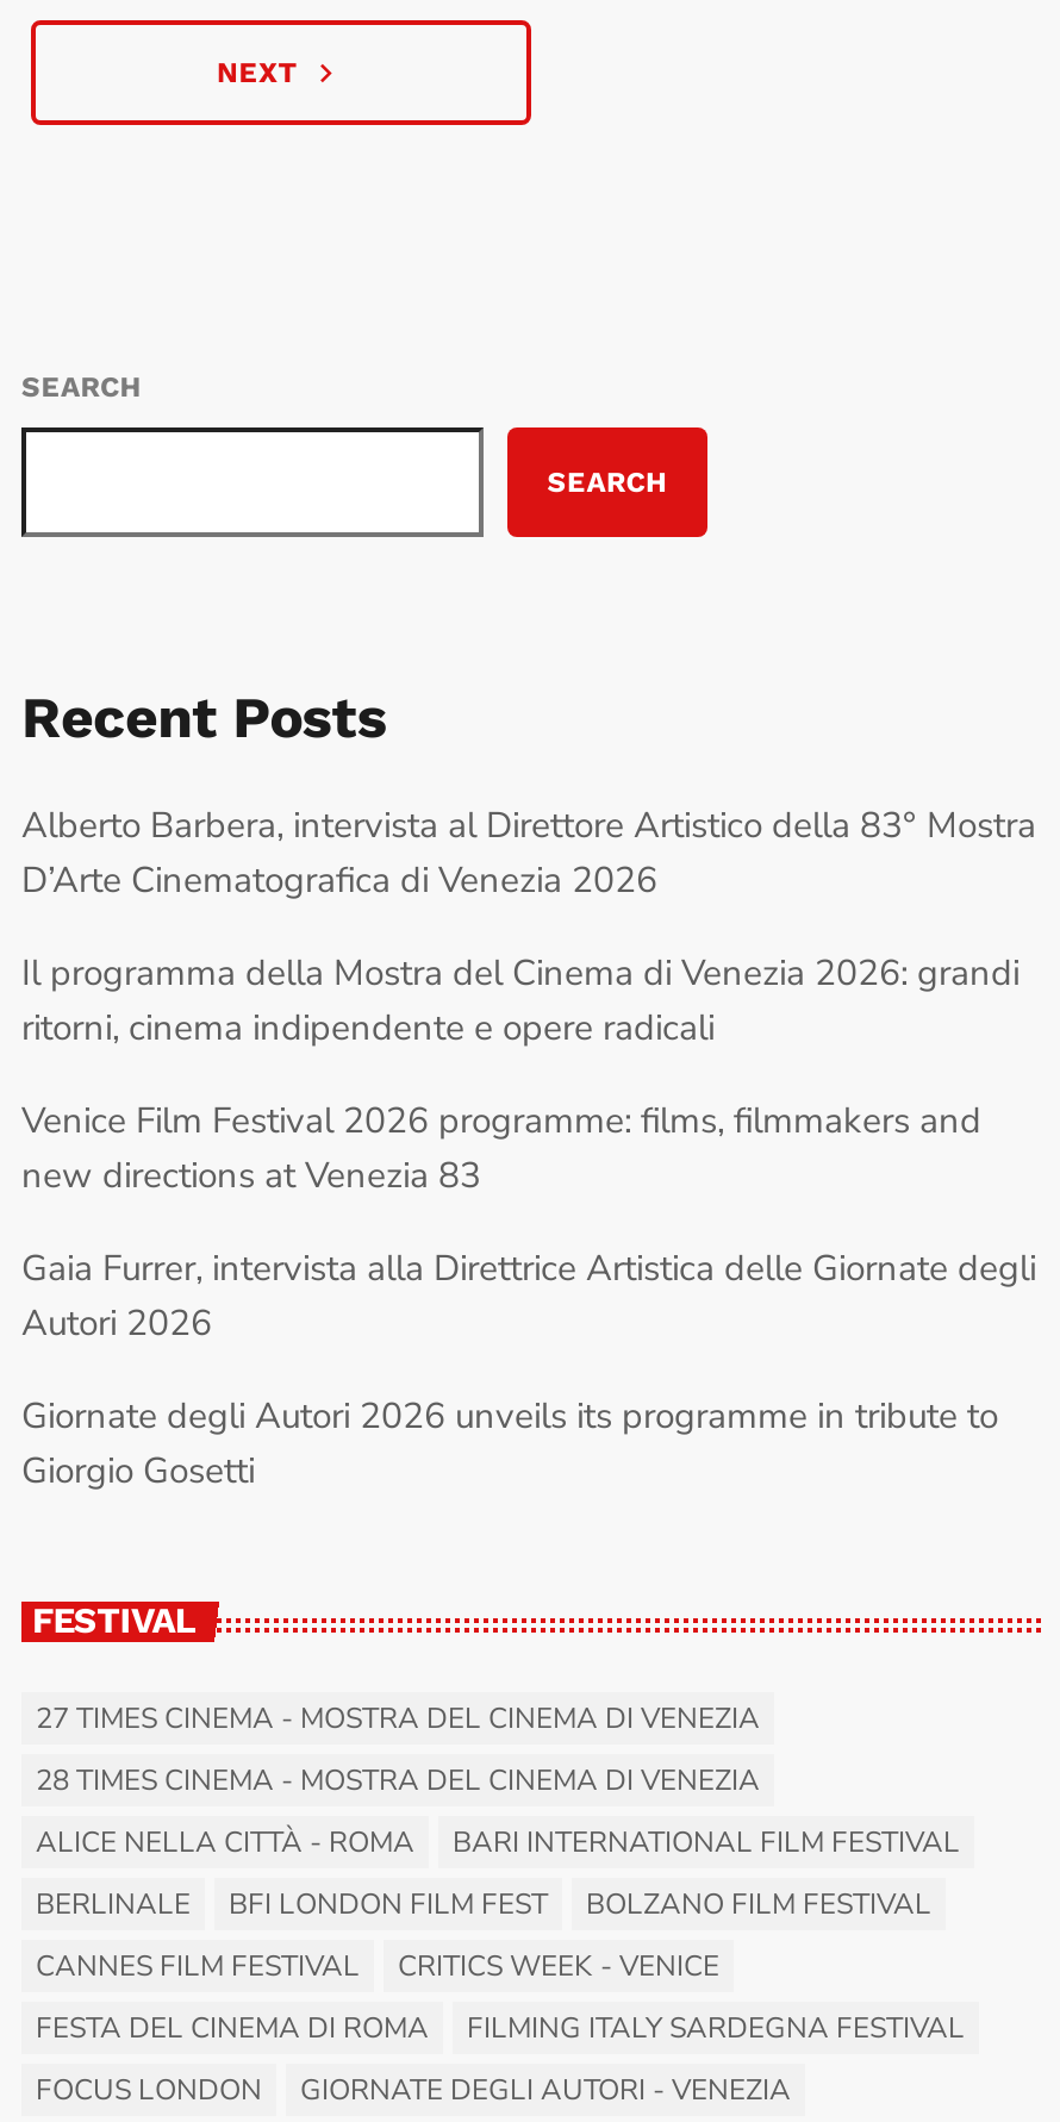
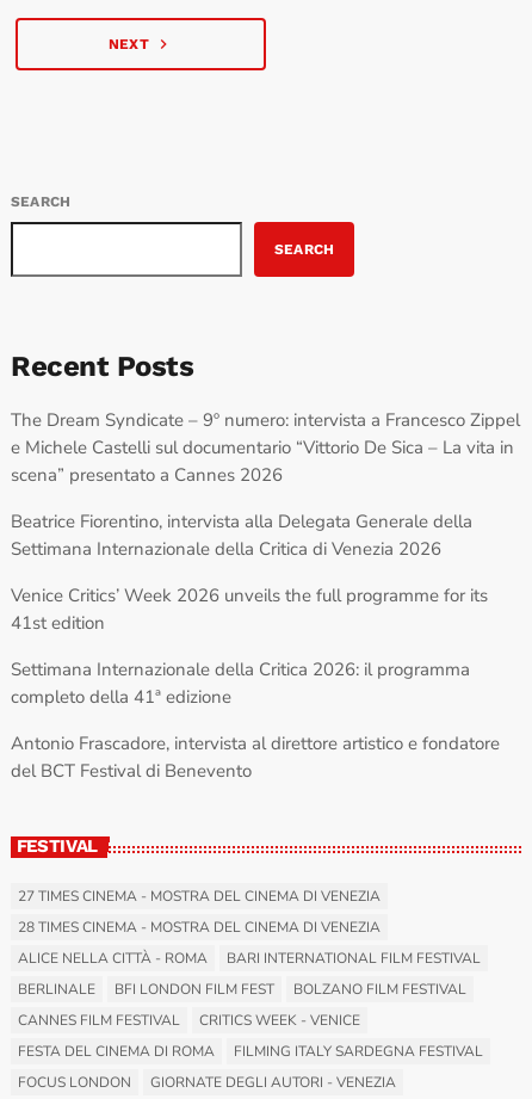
- Alberto Barbera, intervista al Direttore Artistico della 83° Mostra
- D’Arte Cinematografica di Venezia 2026
+ The Dream Syndicate – 9º numero: intervista a Francesco Zippel
+ e Michele Castelli sul documentario “Vittorio De Sica – La vita in
+ scena” presentato a Cannes 2026

- Il programma della Mostra del Cinema di Venezia 2026: grandi
- ritorni, cinema indipendente e opere radicali
+ Beatrice Fiorentino, intervista alla Delegata Generale della
+ Settimana Internazionale della Critica di Venezia 2026

- Venice Film Festival 2026 programme: films, filmmakers and
- new directions at Venezia 83
+ Venice Critics’ Week 2026 unveils the full programme for its
+ 41st edition

- Gaia Furrer, intervista alla Direttrice Artistica delle Giornate degli
- Autori 2026
+ Settimana Internazionale della Critica 2026: il programma
+ completo della 41ª edizione

- Giornate degli Autori 2026 unveils its programme in tribute to
- Giorgio Gosetti
+ Antonio Frascadore, intervista al direttore artistico e fondatore
+ del BCT Festival di Benevento
